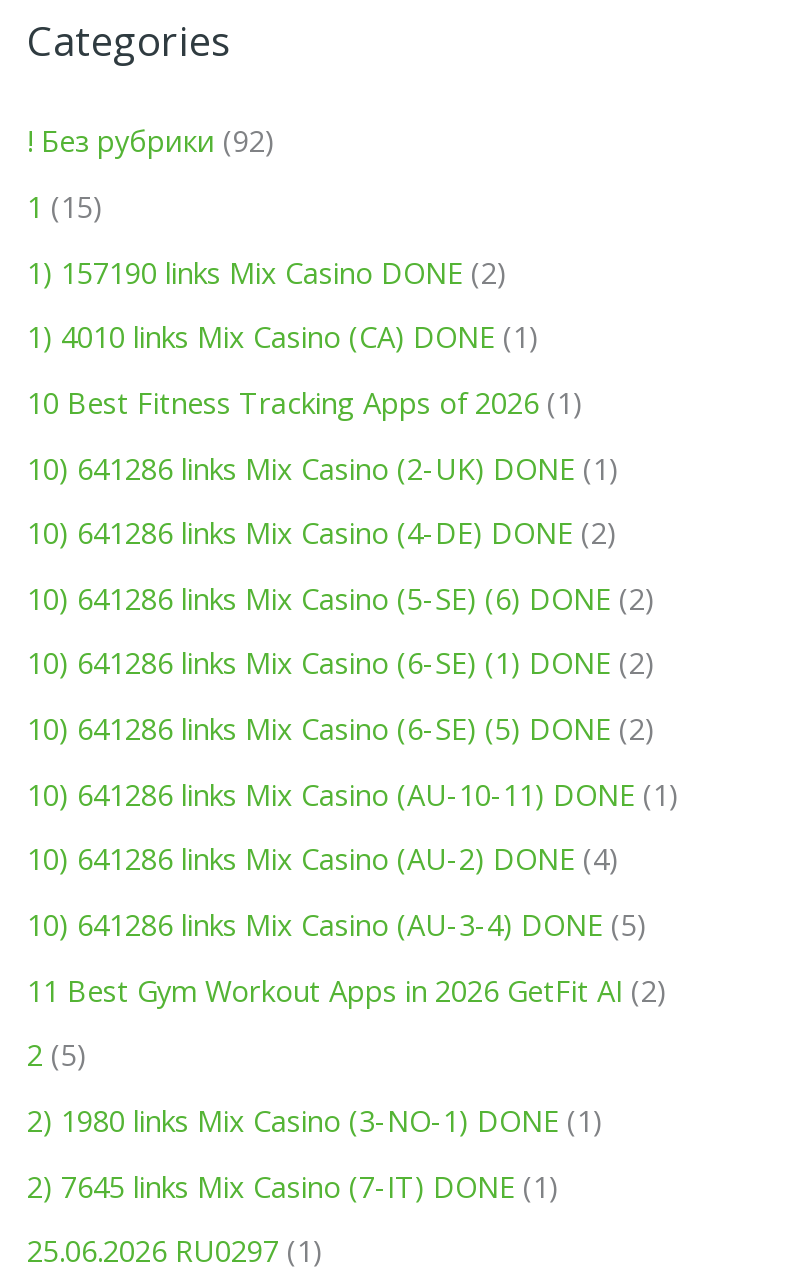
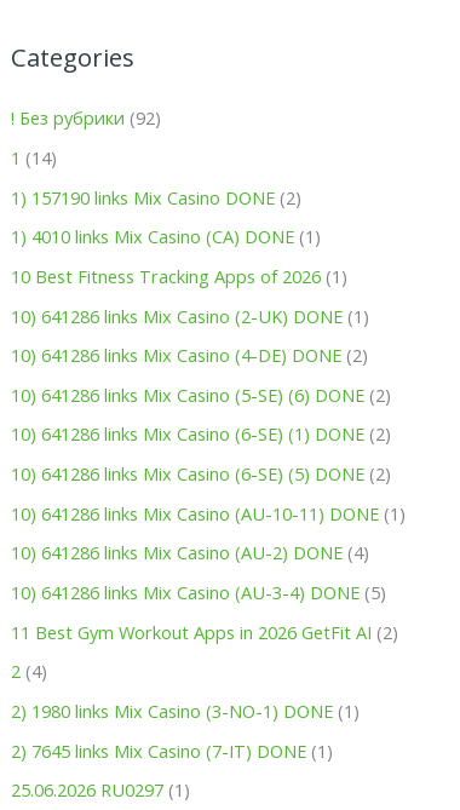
- 1 (15)
+ 1 (14)

- 2 (5)
+ 2 (4)
